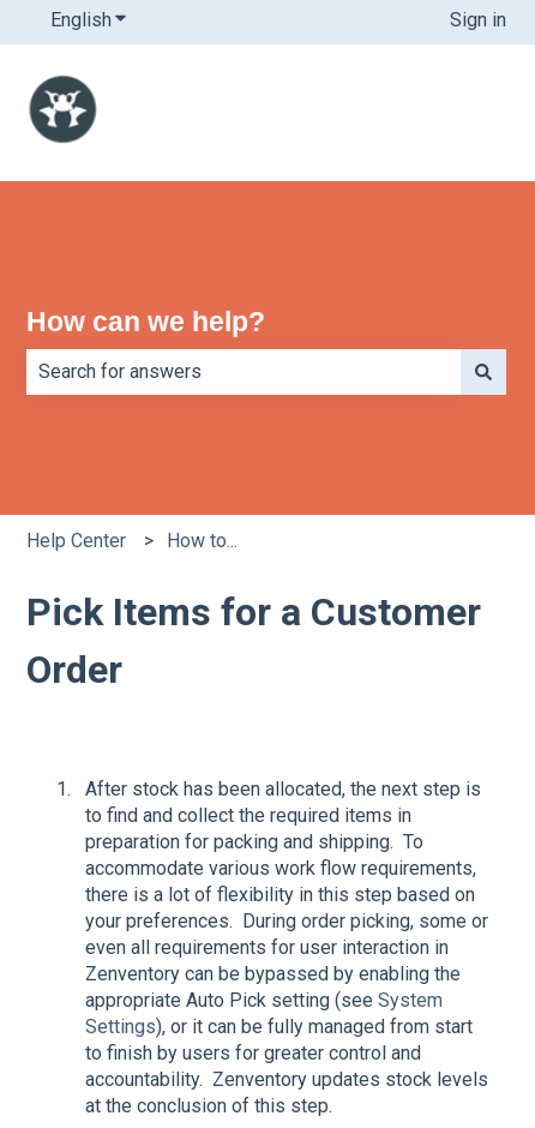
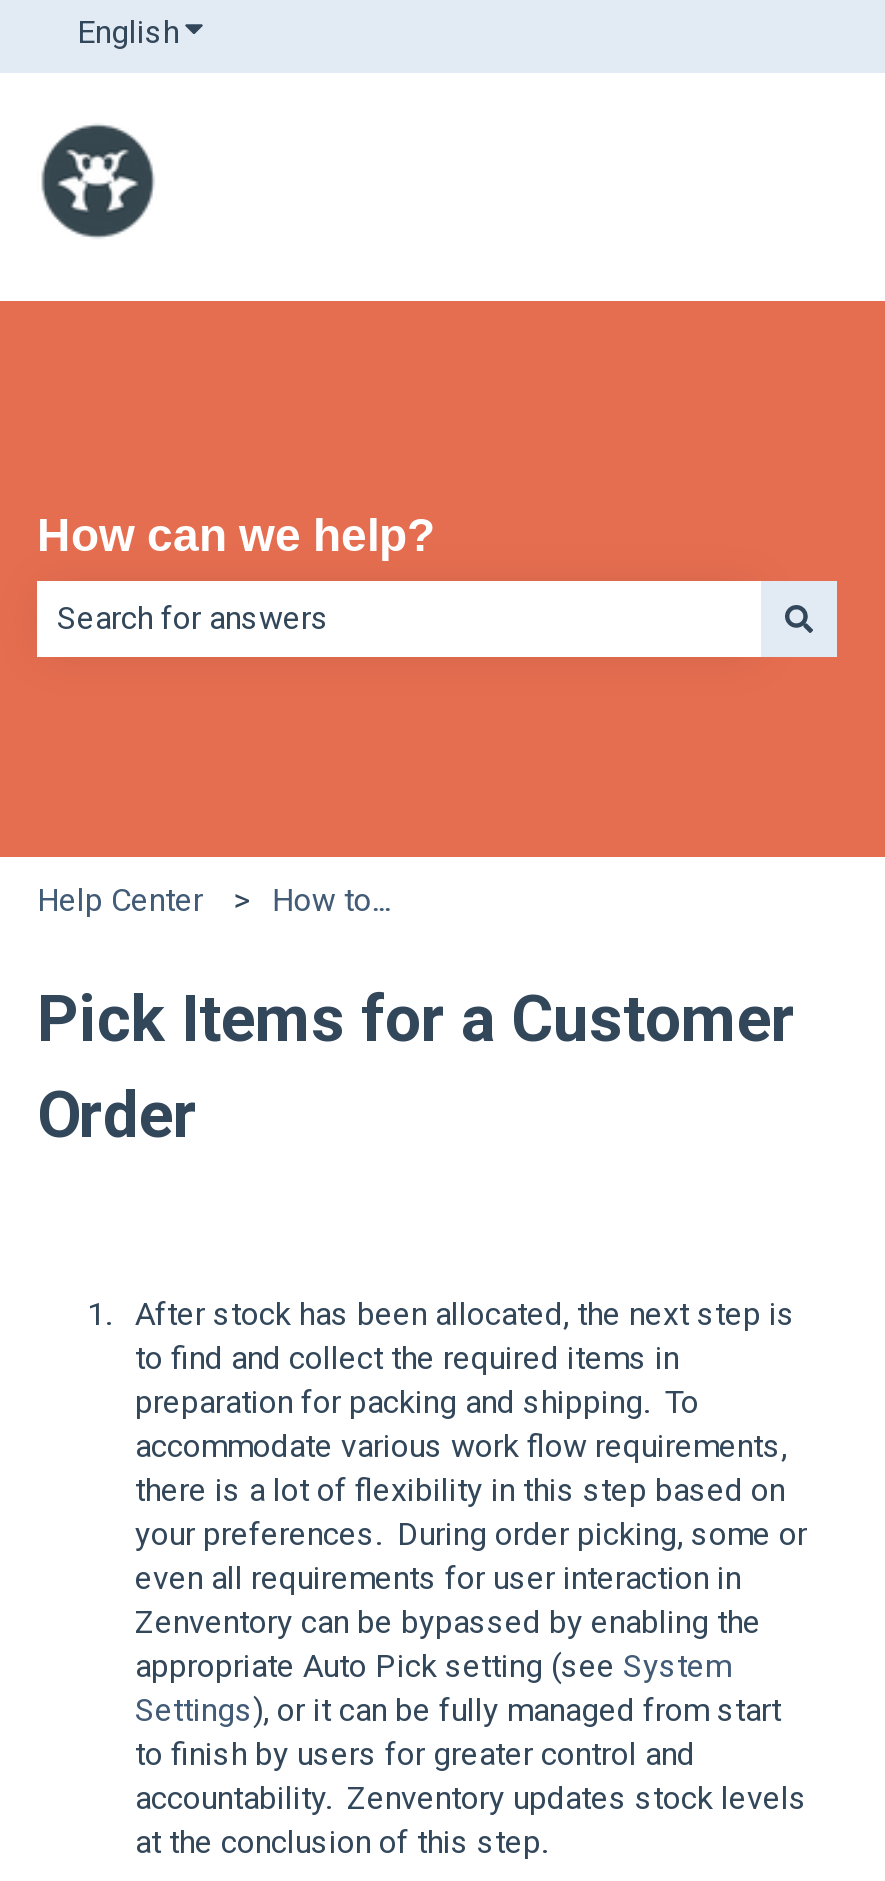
- Sign in
